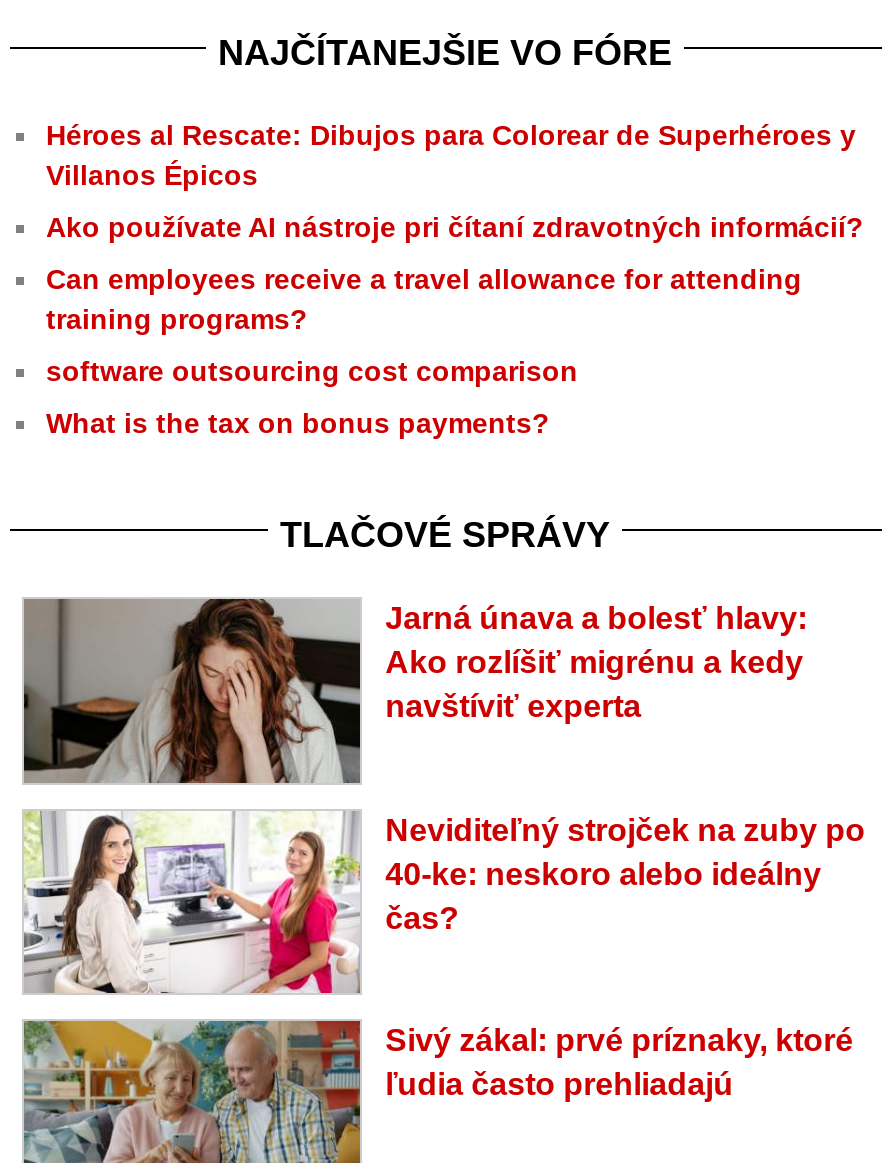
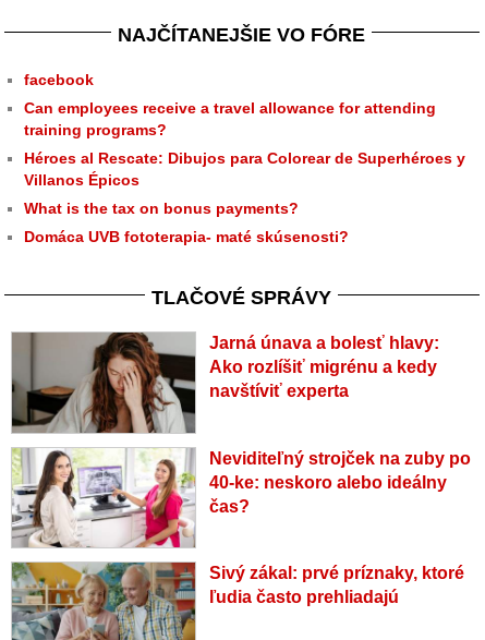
moved down: Héroes al Rescate: Dibujos para Colorear de Superhéroes y | Villanos Épicos

- Ako používate AI nástroje pri čítaní zdravotných informácií?
+ facebook

moved up: Can employees receive a travel allowance for attending | training programs?

- software outsourcing cost comparison

moved up: What is the tax on bonus payments?

+ Domáca UVB fototerapia- maté skúsenosti?
